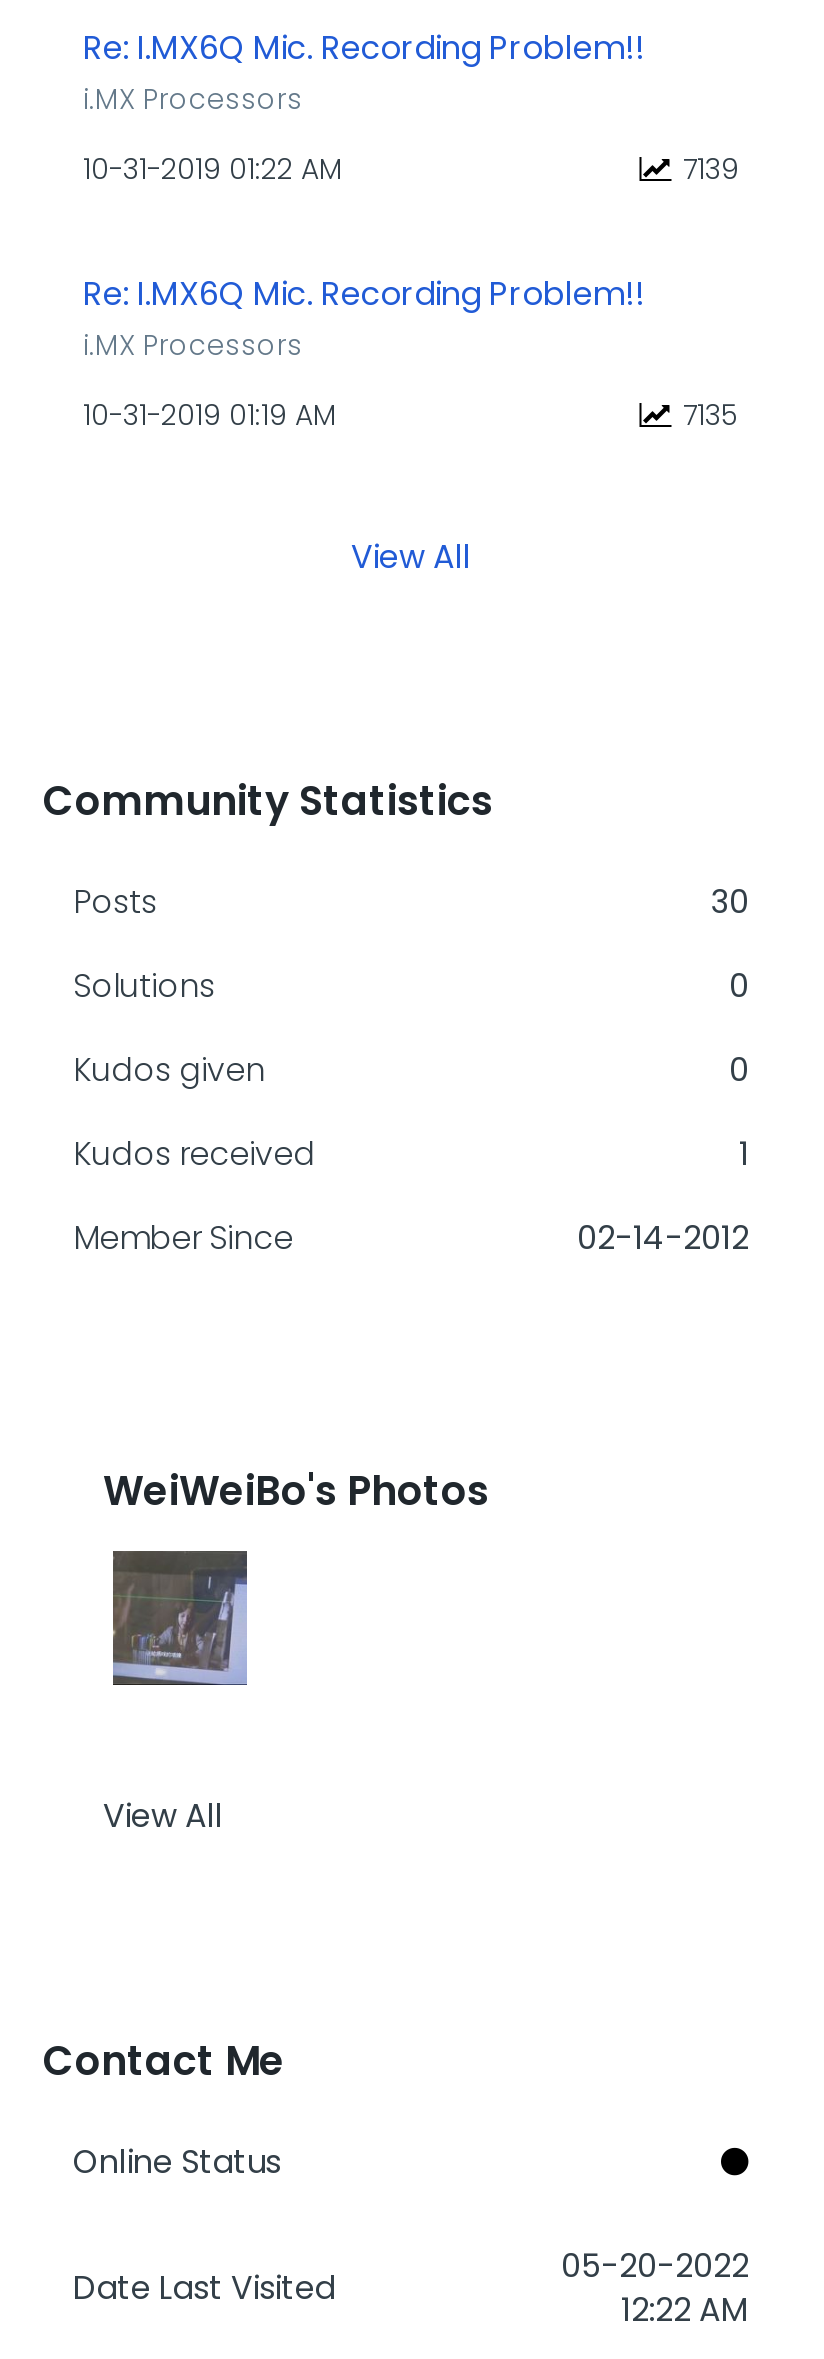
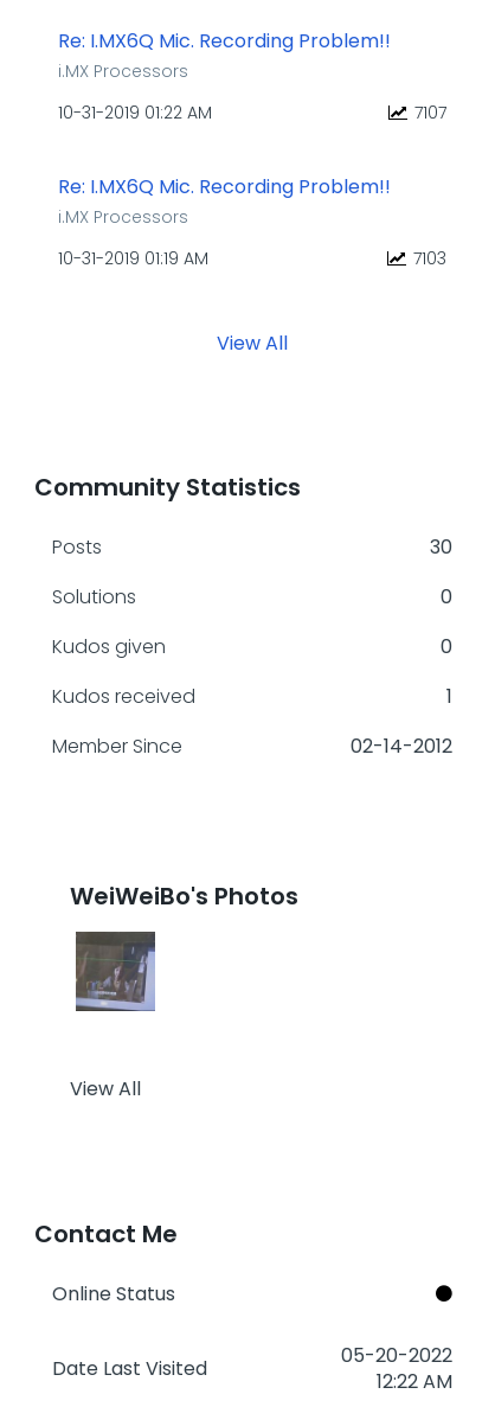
- 7139
+ 7107

- 7135
+ 7103
